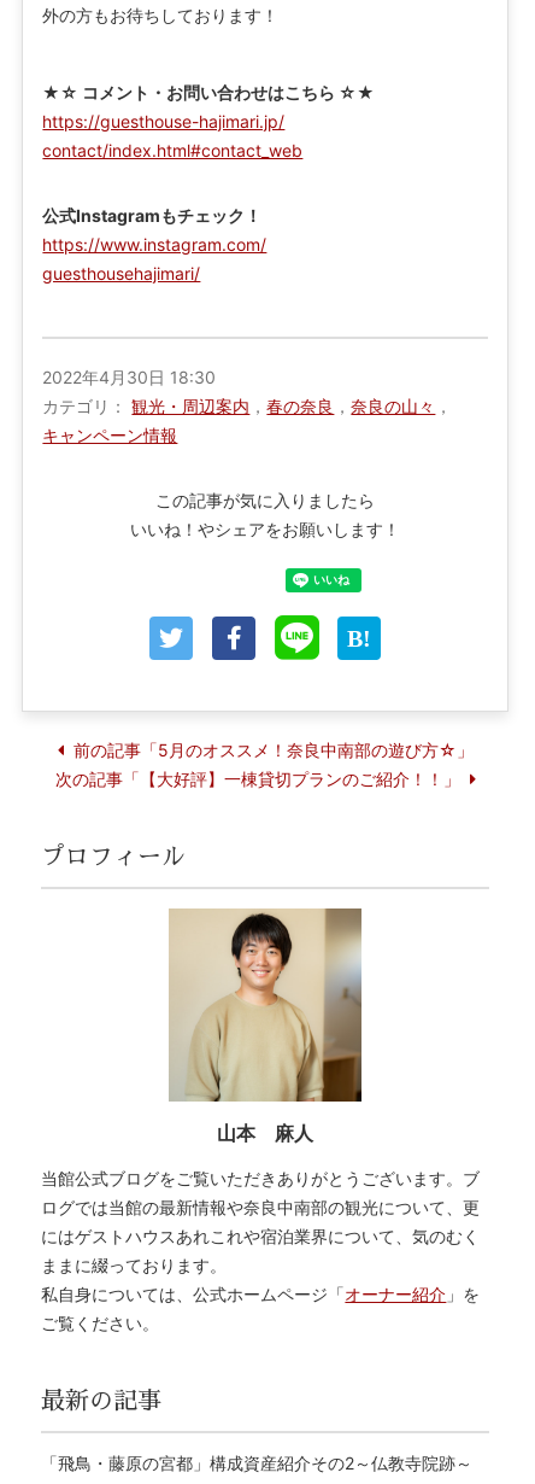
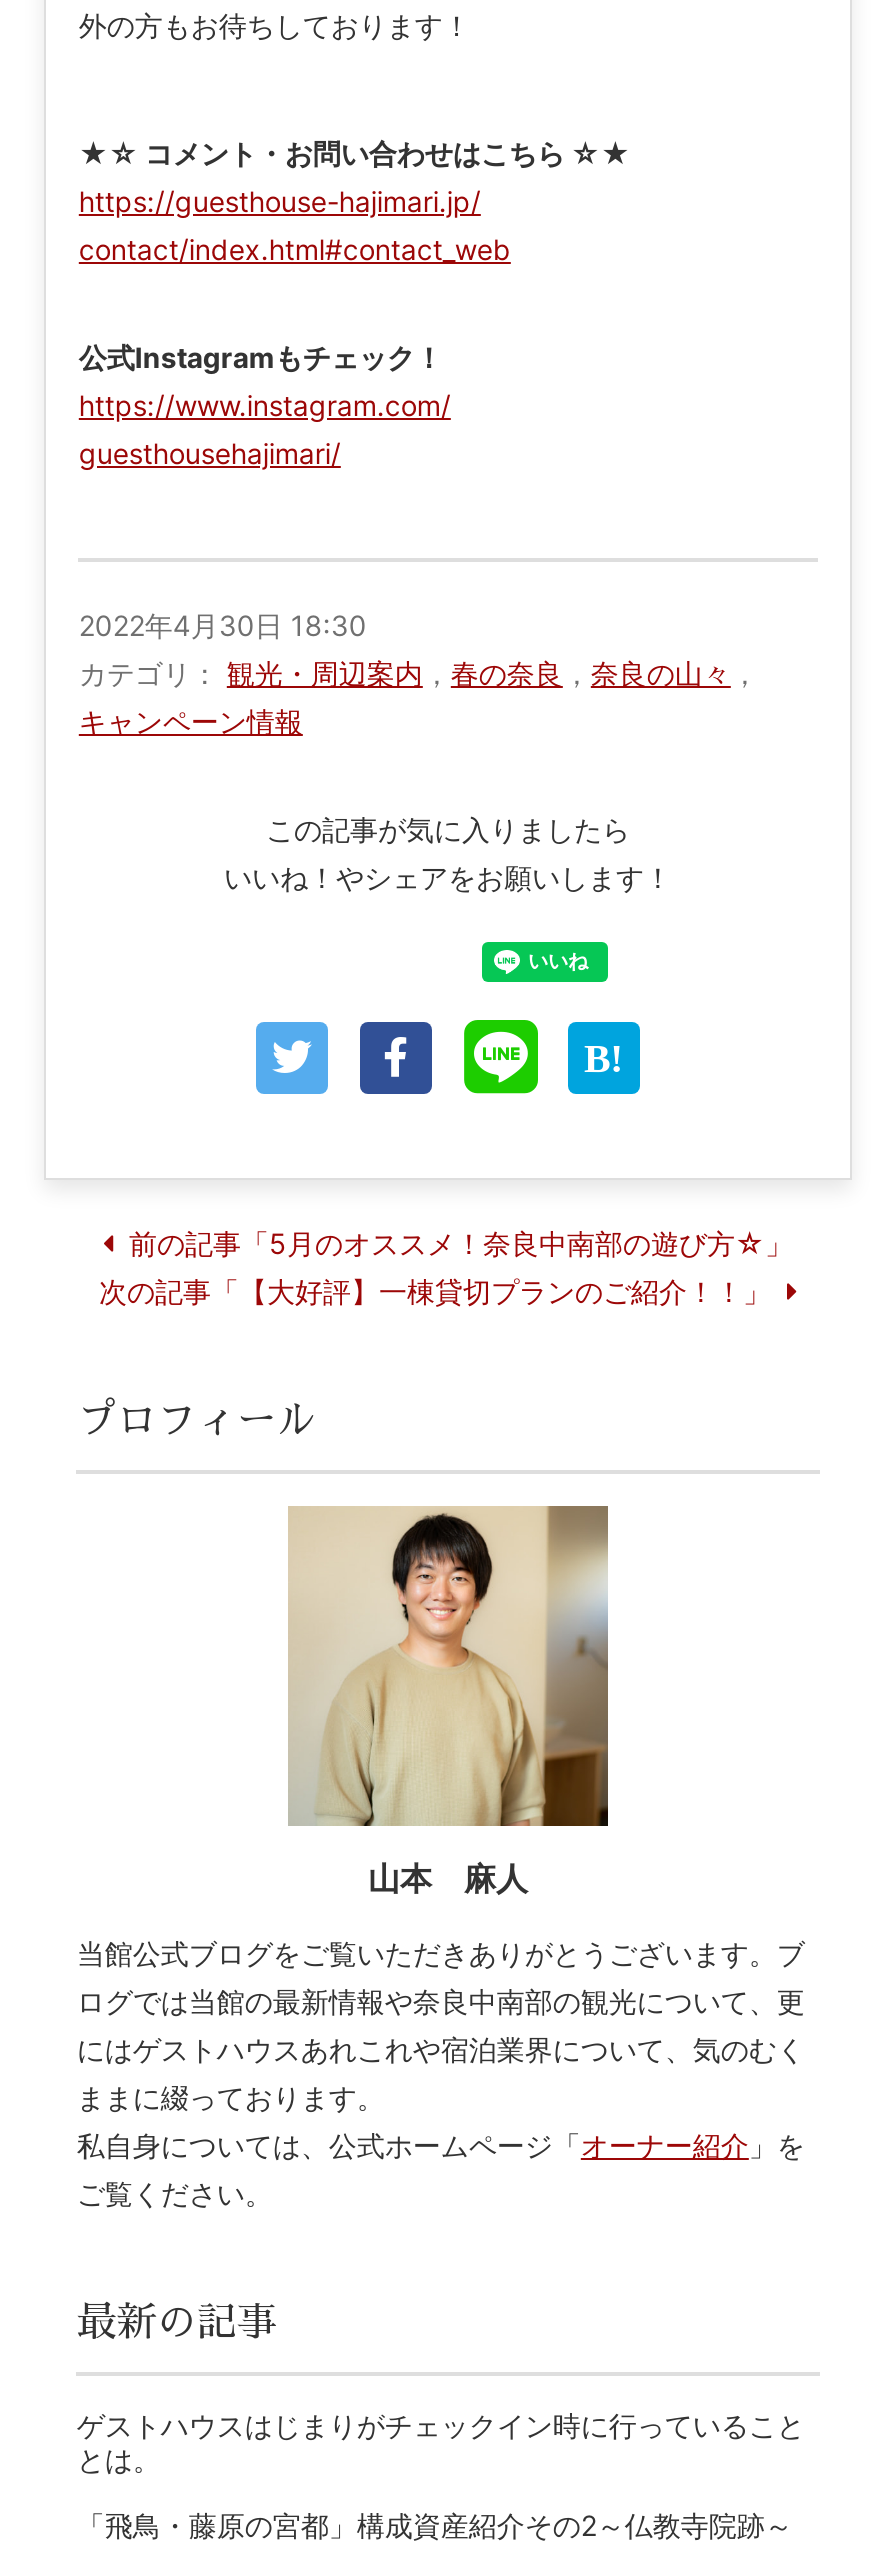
+ ゲストハウスはじまりがチェックイン時に行っていること
+ とは。
